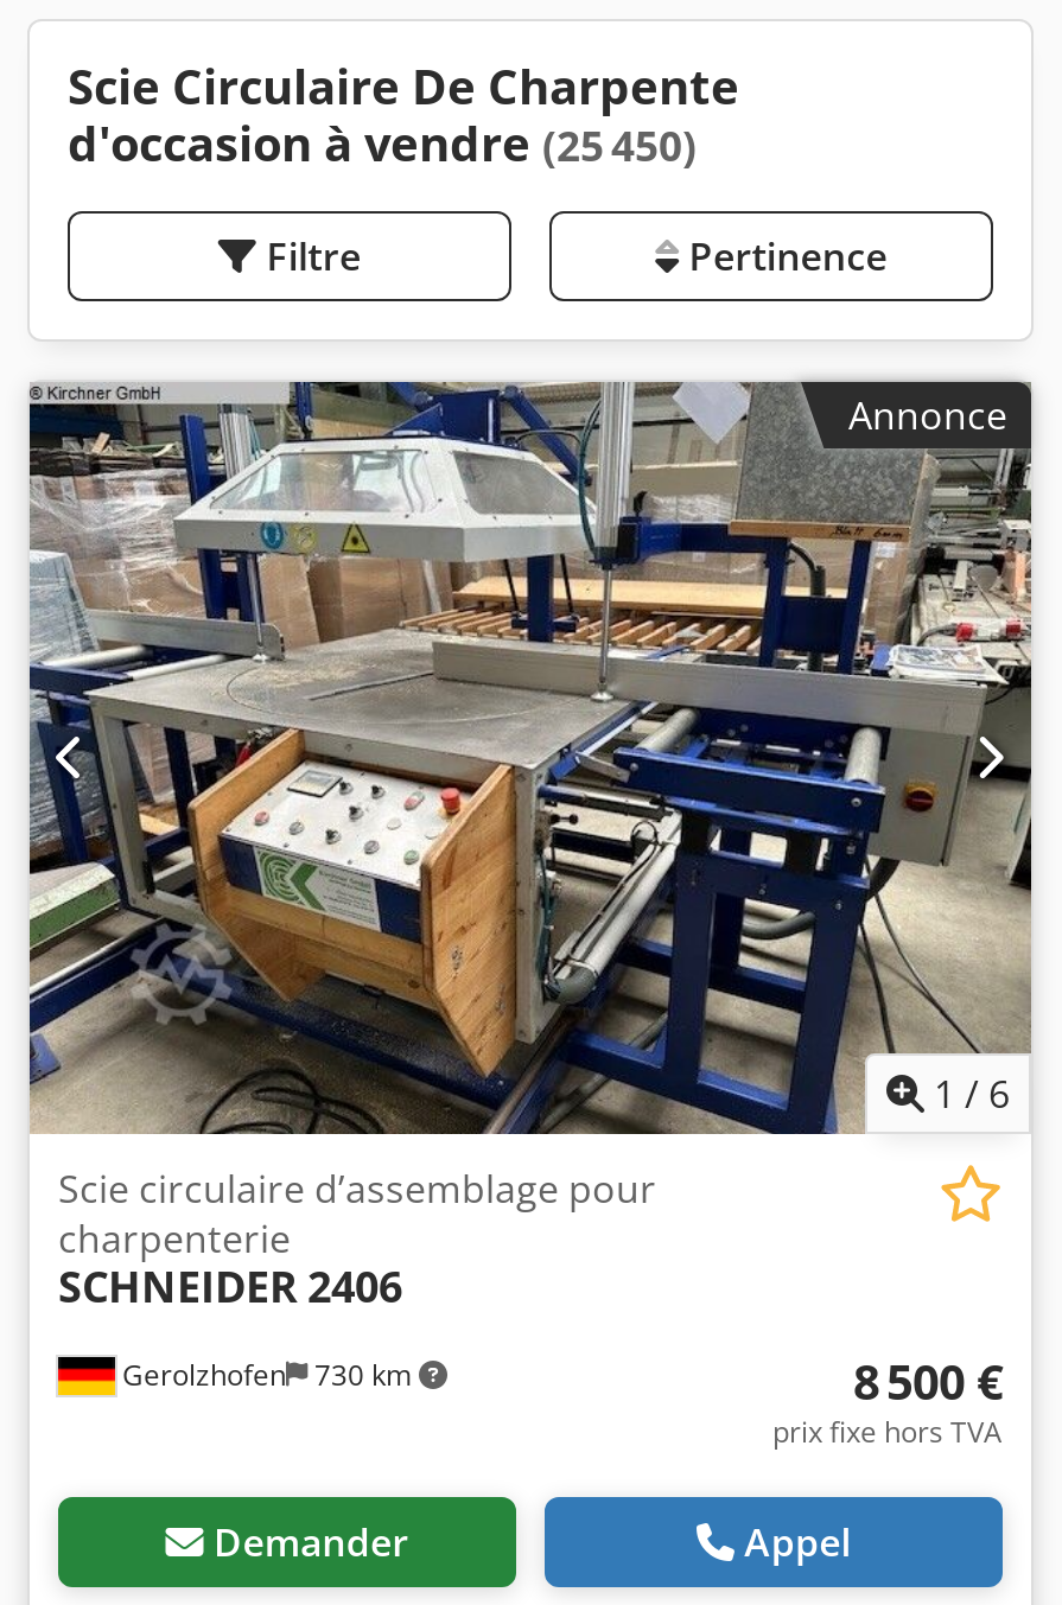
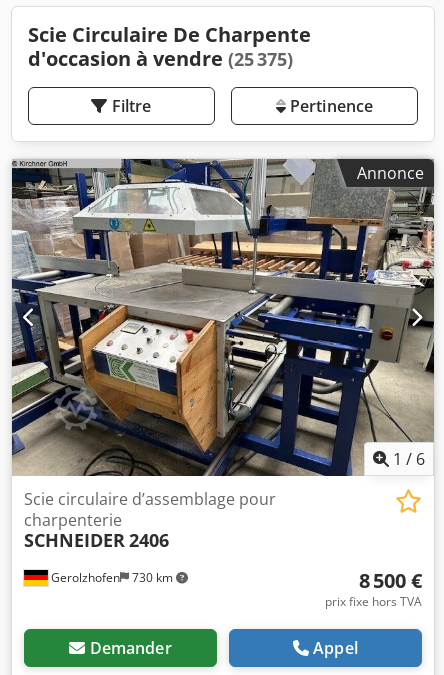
- d'occasion à vendre (25 450)
+ d'occasion à vendre (25 375)
